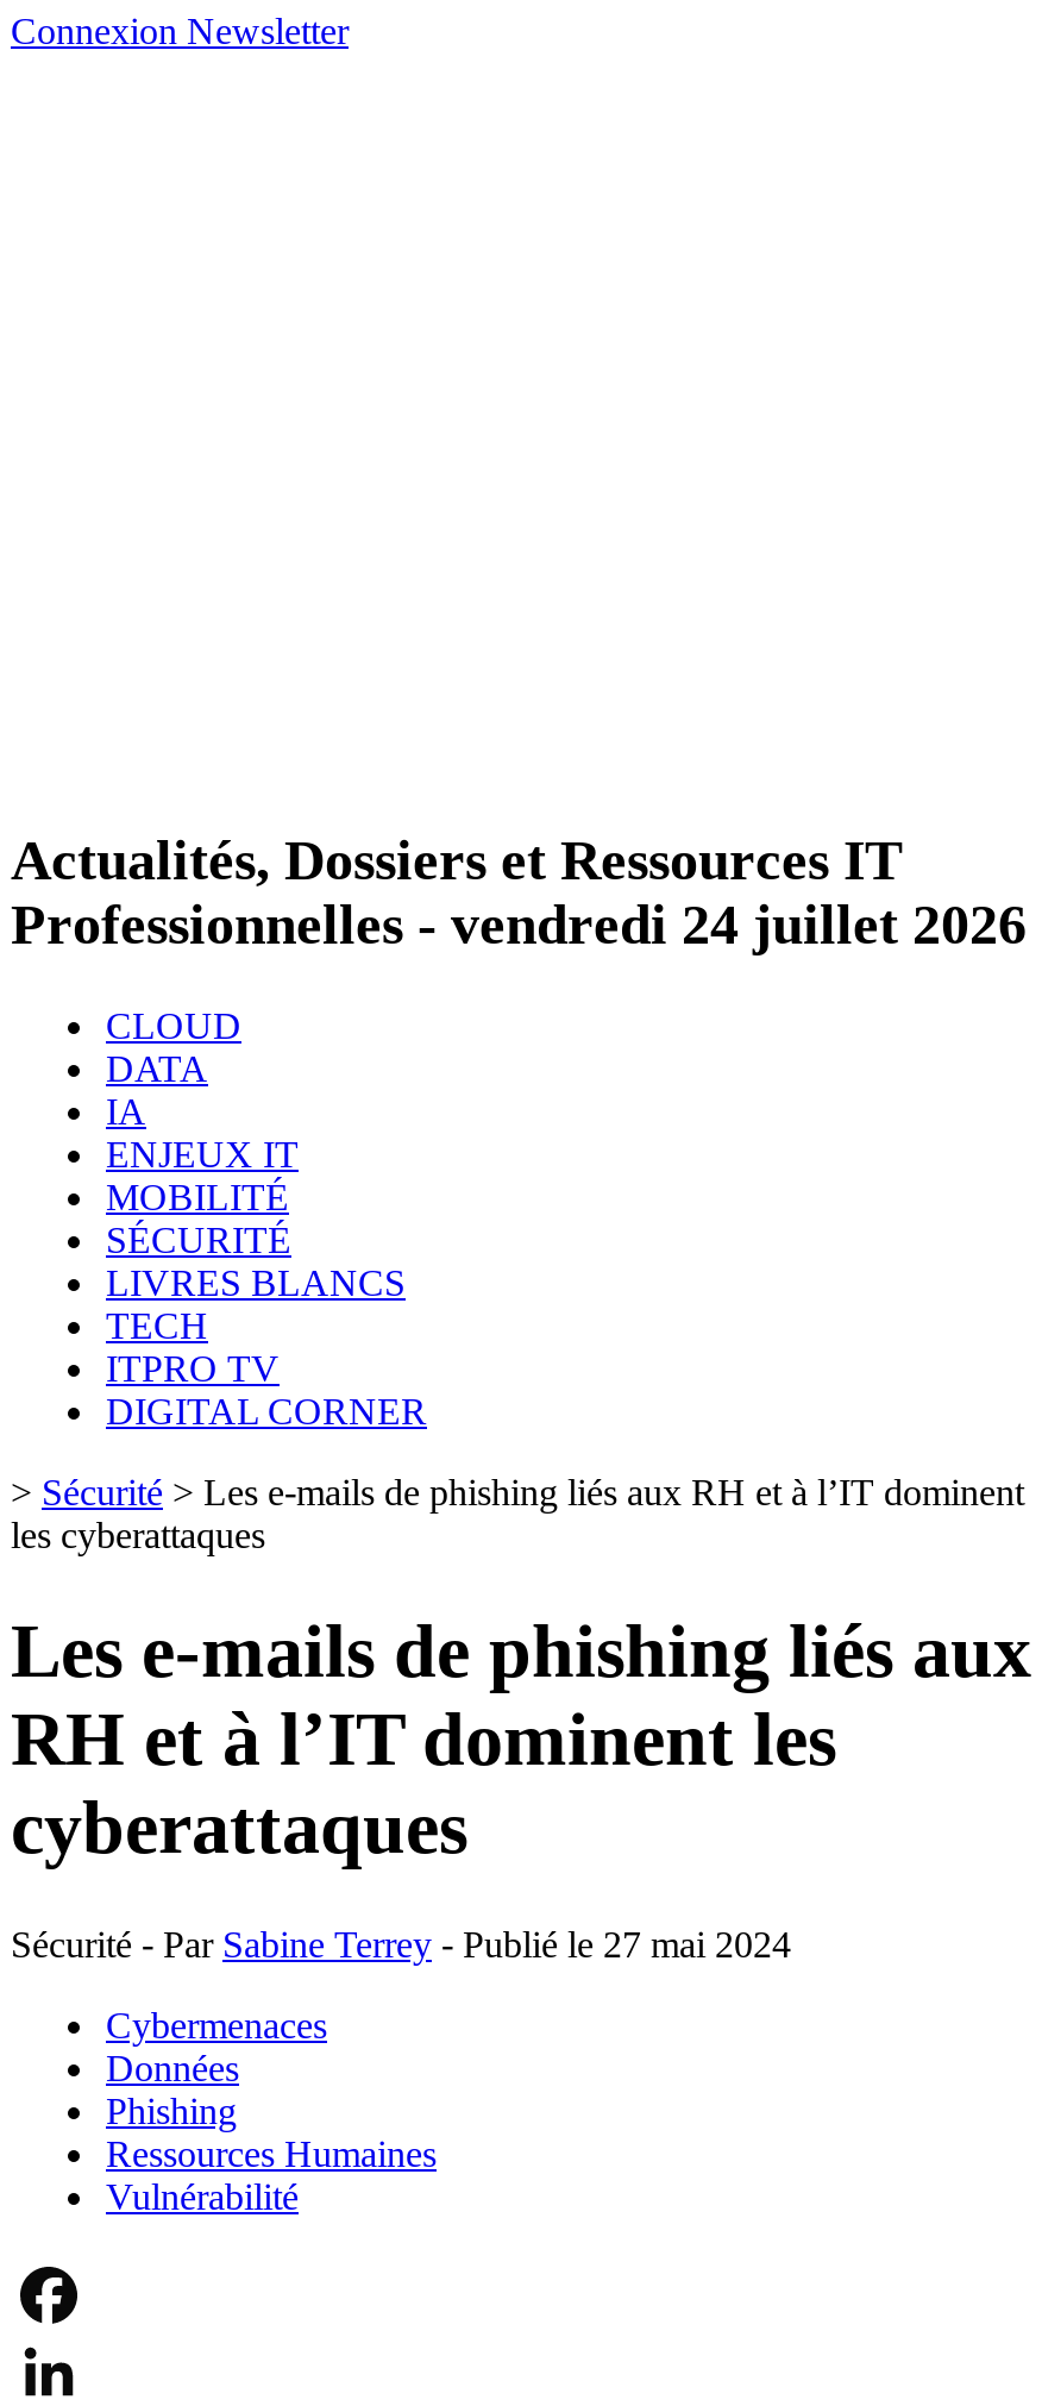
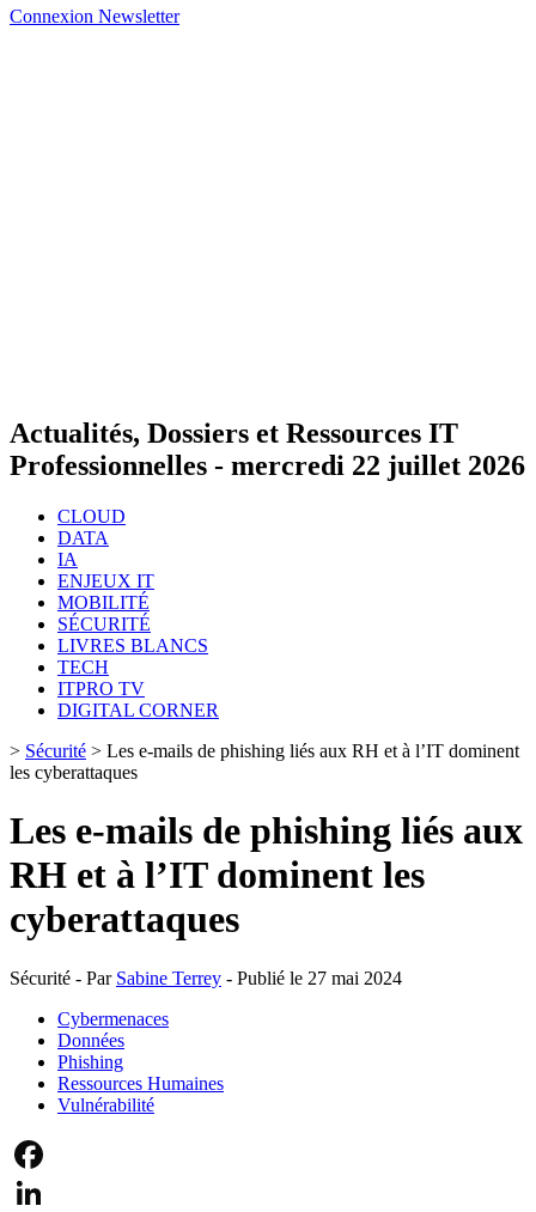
- Professionnelles - vendredi 24 juillet 2026
+ Professionnelles - mercredi 22 juillet 2026
